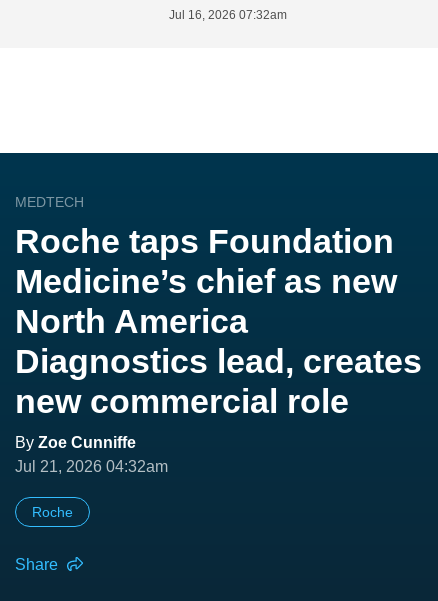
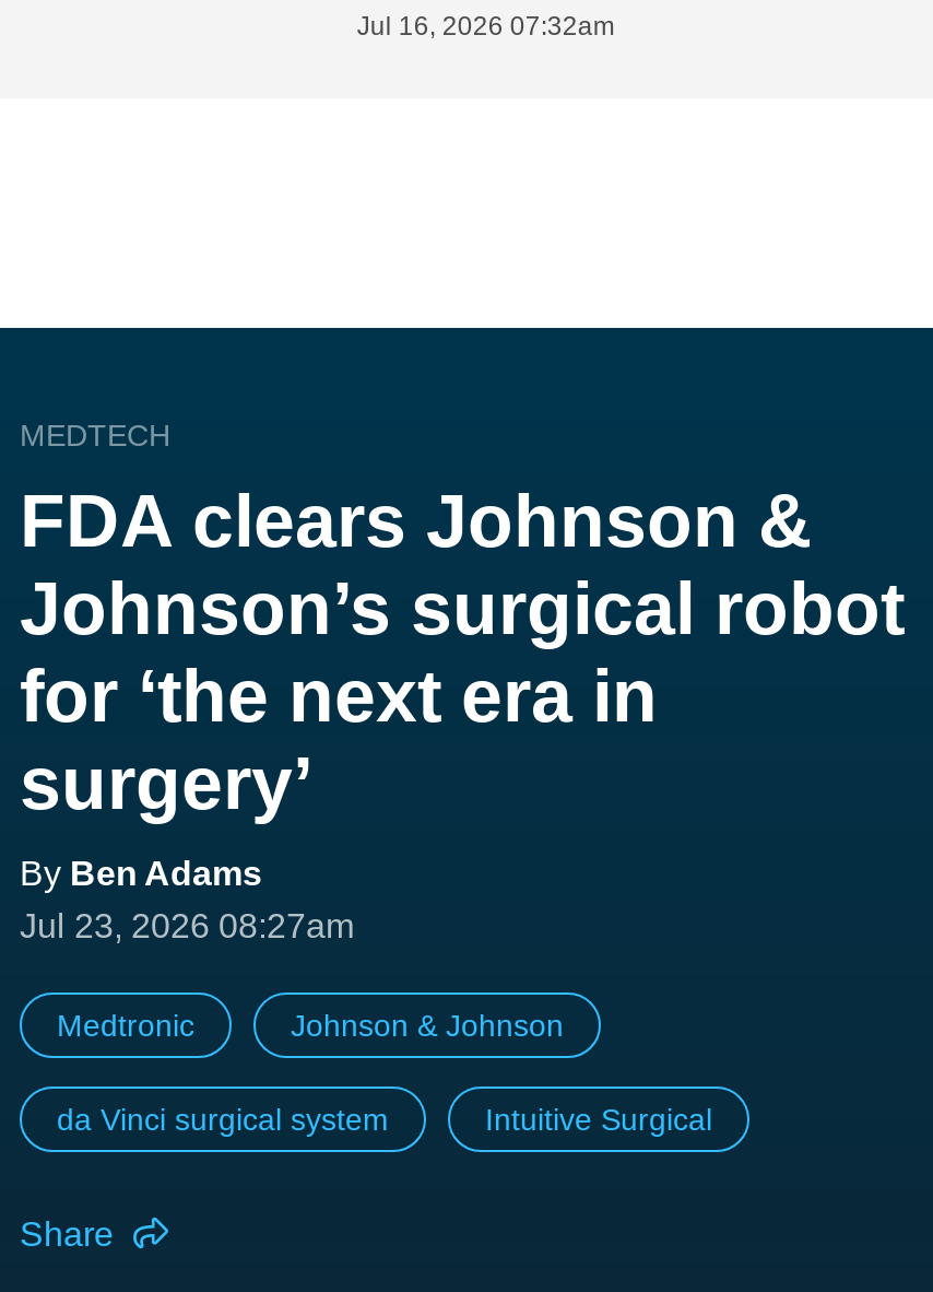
- Roche taps Foundation
- Medicine’s chief as new
- North America
- Diagnostics lead, creates
- new commercial role
- By Zoe Cunniffe
- Jul 21, 2026 04:32am
- Roche
+ FDA clears Johnson &
+ Johnson’s surgical robot
+ for ‘the next era in
+ surgery’
+ By Ben Adams
+ Jul 23, 2026 08:27am
+ Medtronic
+ Johnson & Johnson
+ da Vinci surgical system
+ Intuitive Surgical
